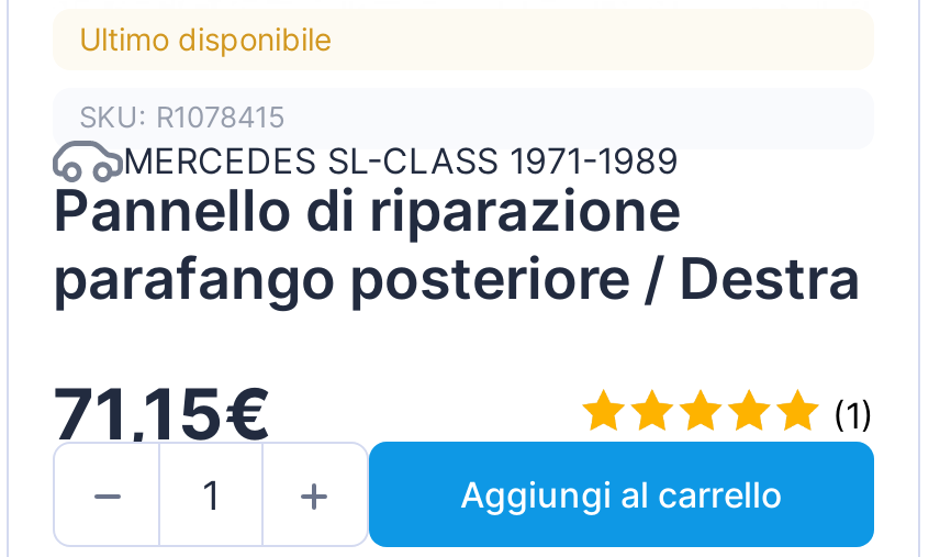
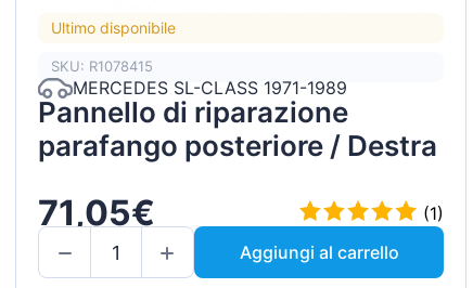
- 71,15€
+ 71,05€
